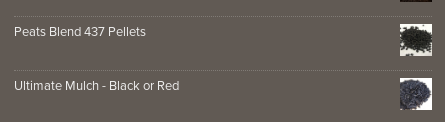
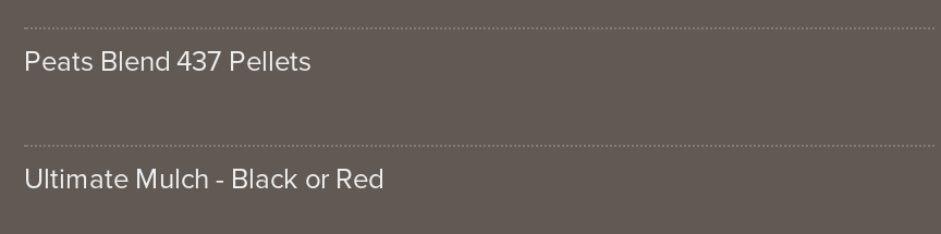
- [image]

- [image]
